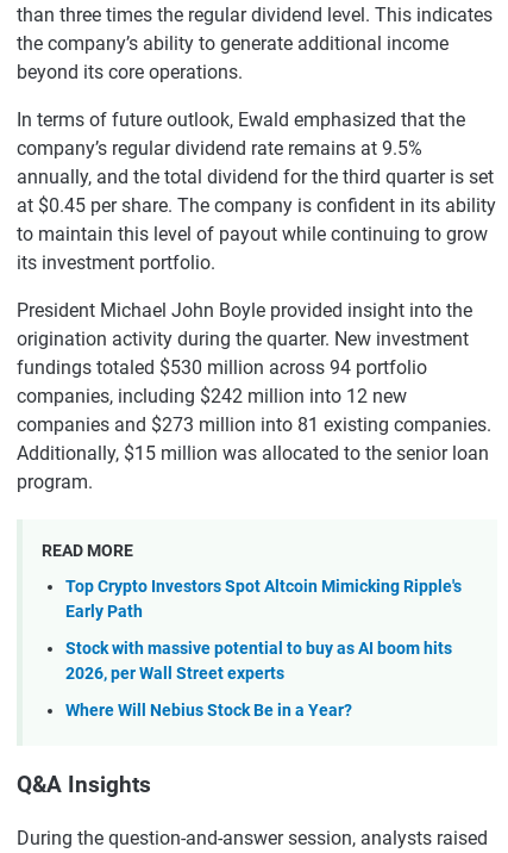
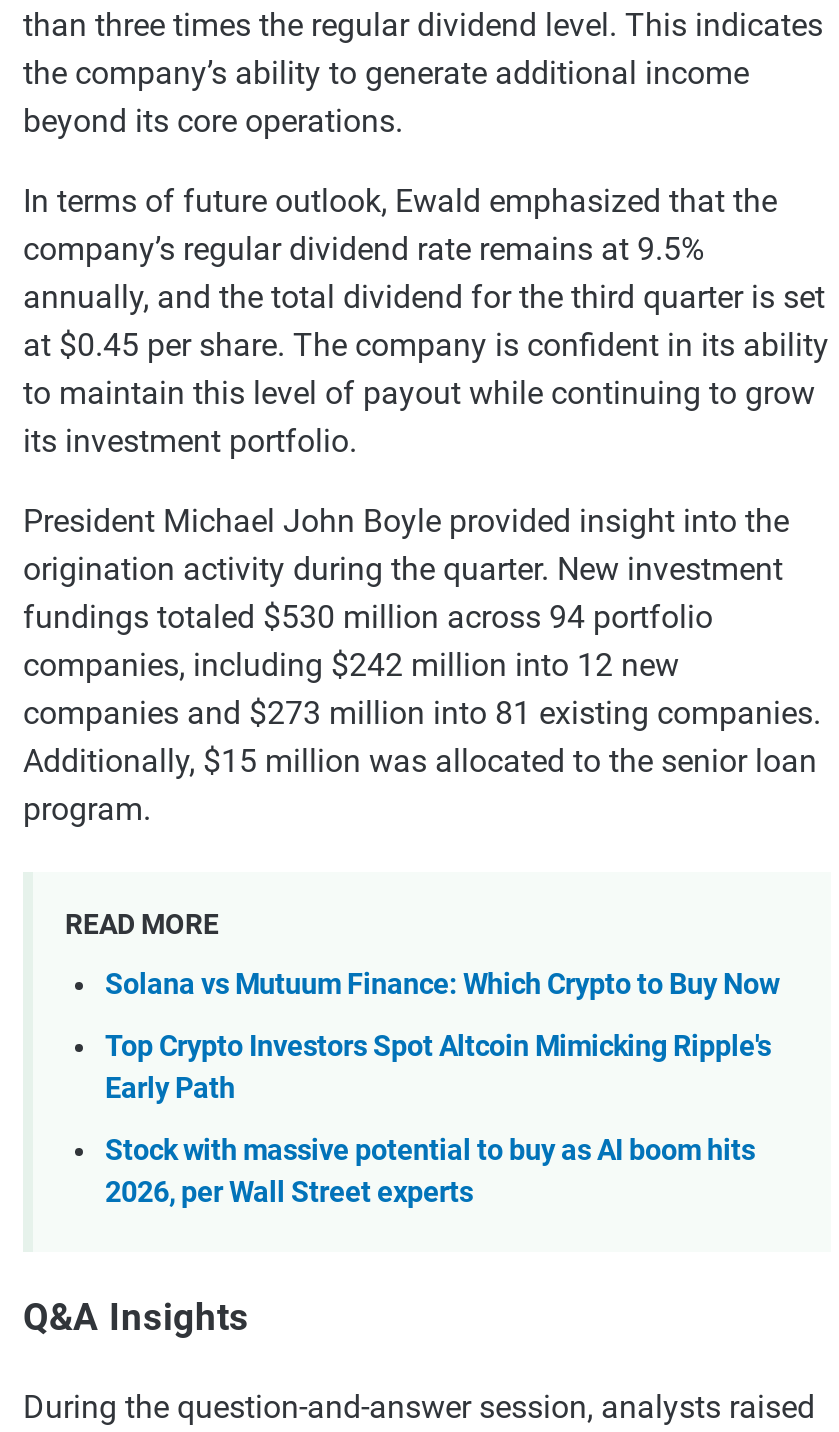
+ Solana vs Mutuum Finance: Which Crypto to Buy Now

moved down: Top Crypto Investors Spot Altcoin Mimicking Ripple's | Early Path | Stock with massive potential to buy as AI boom hits | 2026, per Wall Street experts

- Where Will Nebius Stock Be in a Year?
